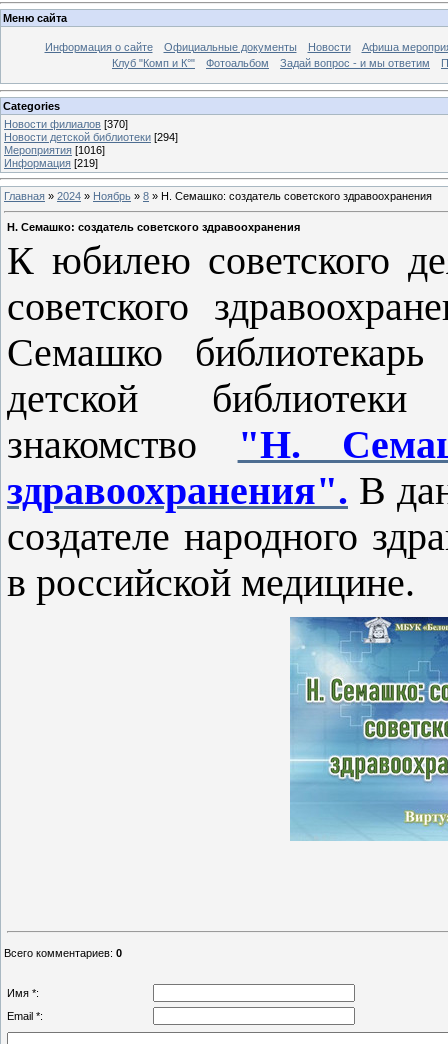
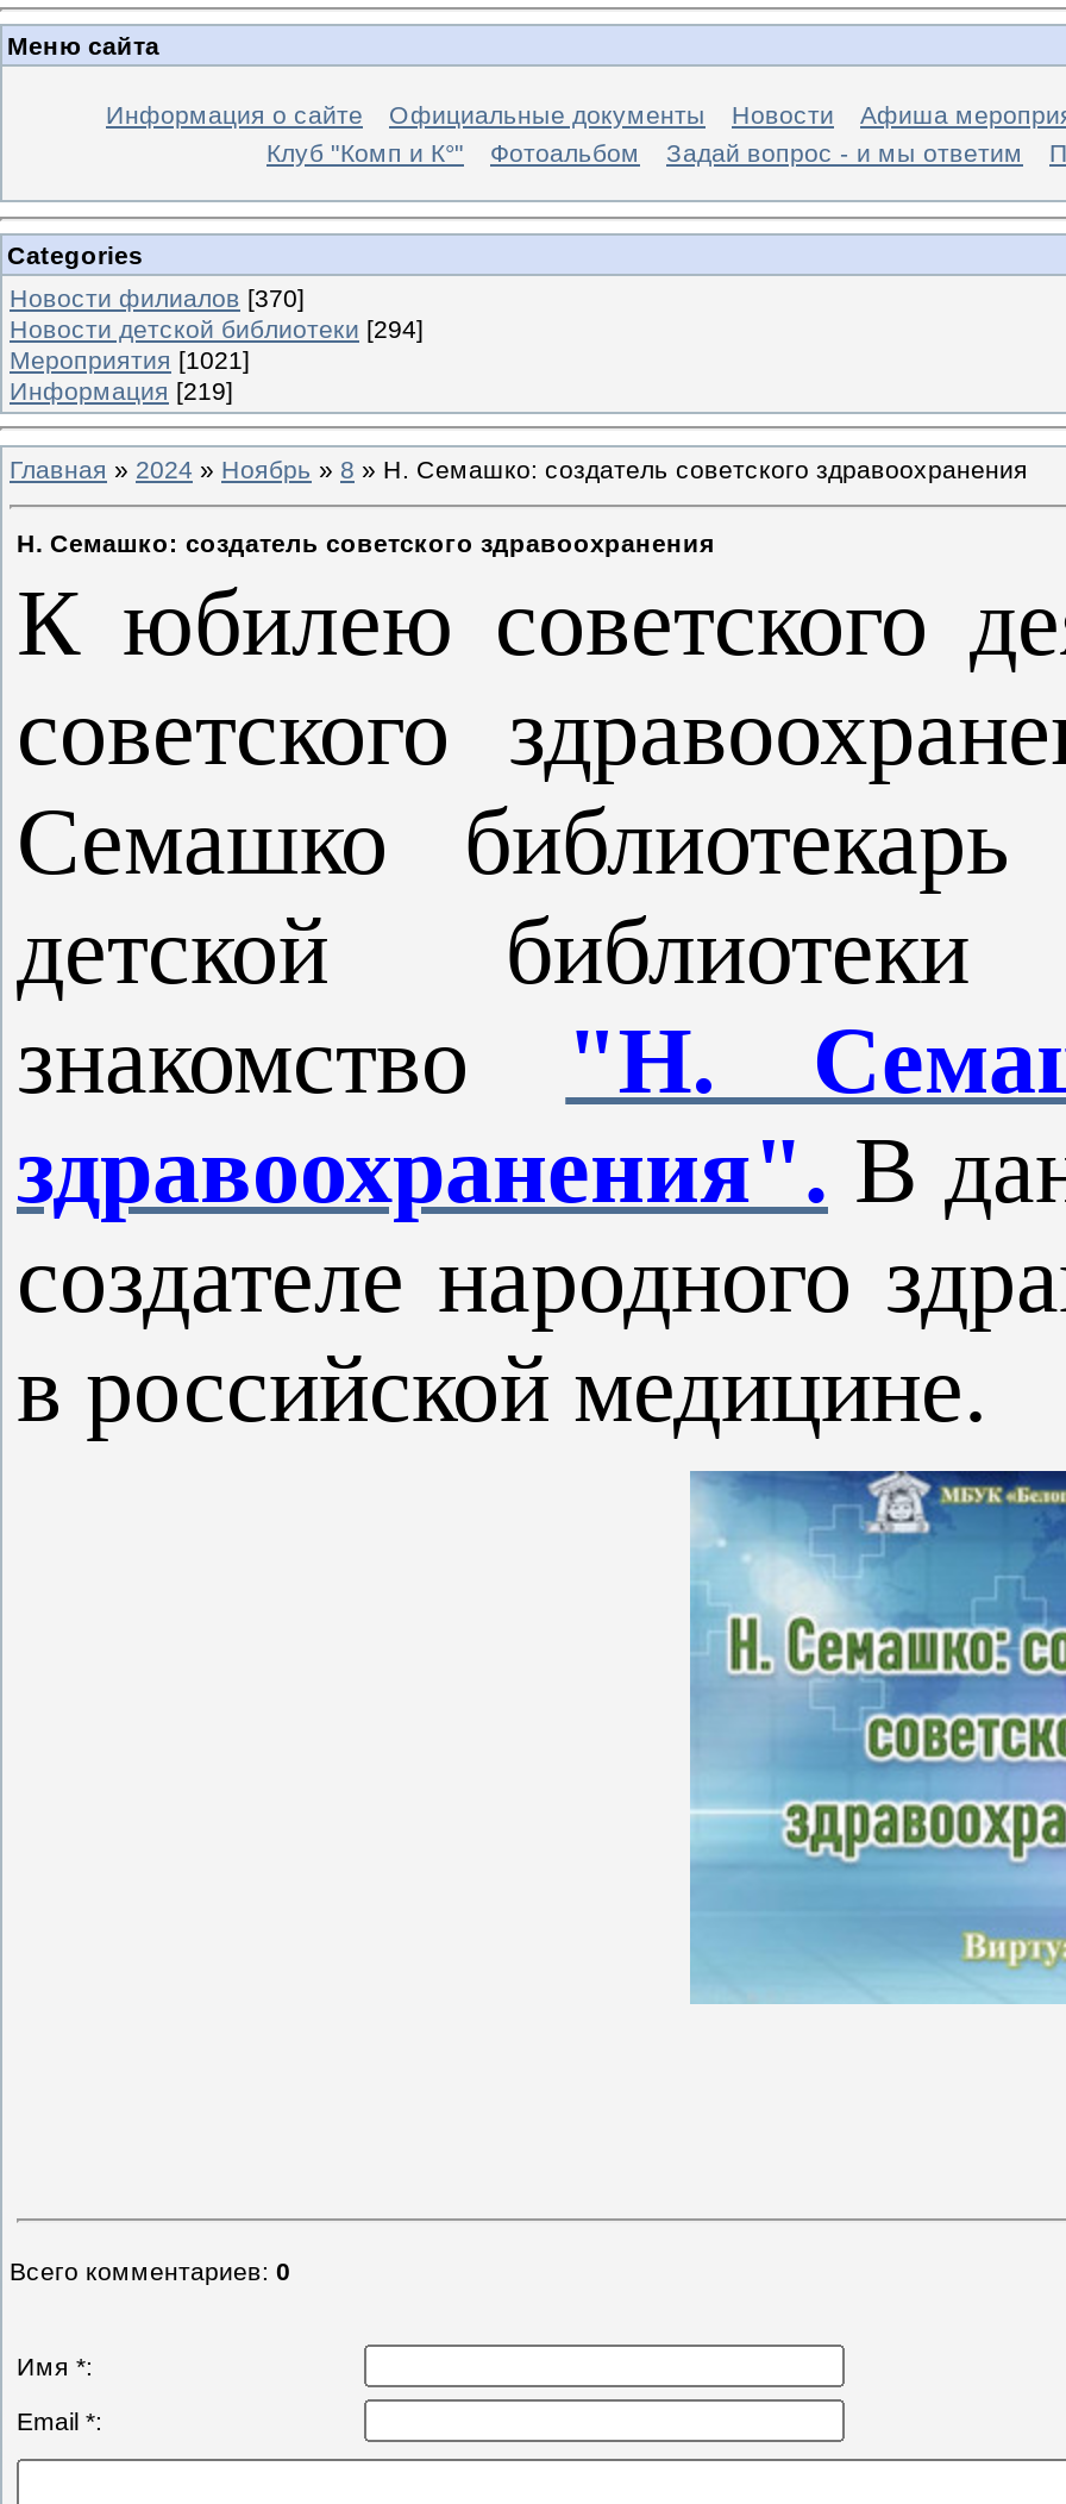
- Мероприятия [1016]
+ Мероприятия [1021]
